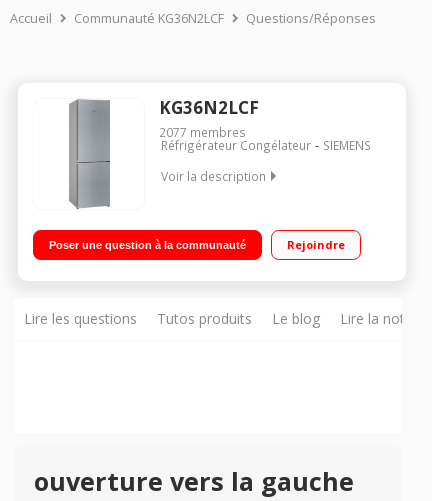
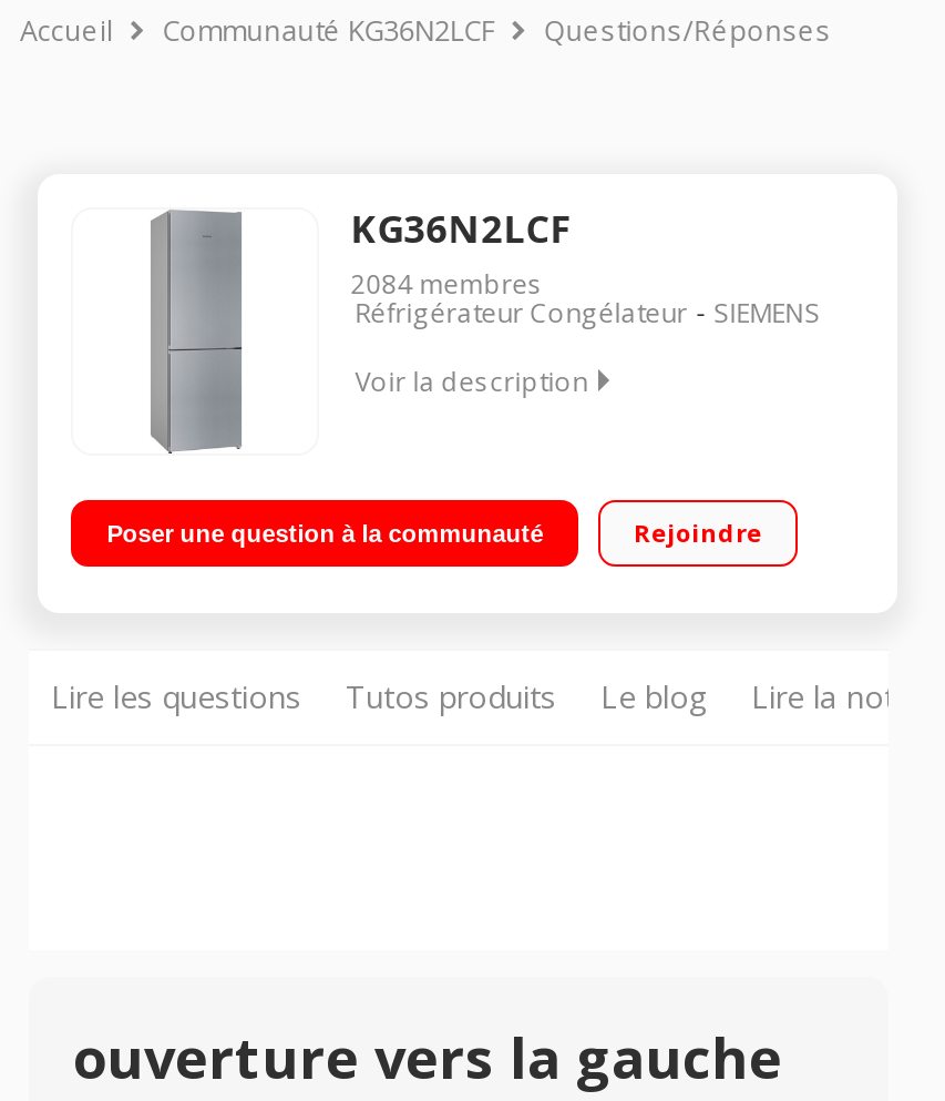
- 2077 membres
+ 2084 membres
